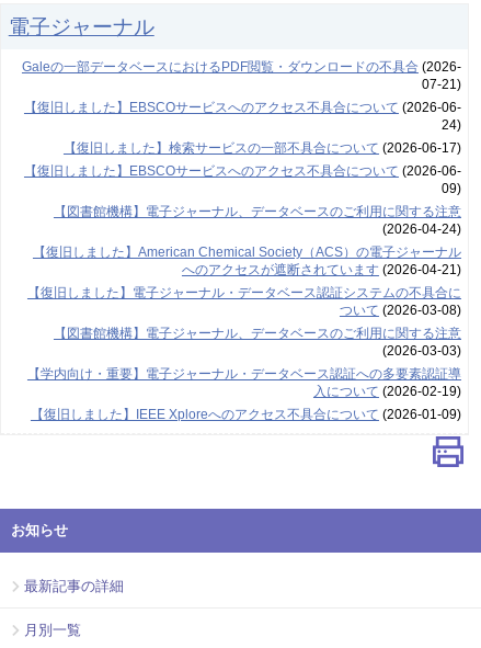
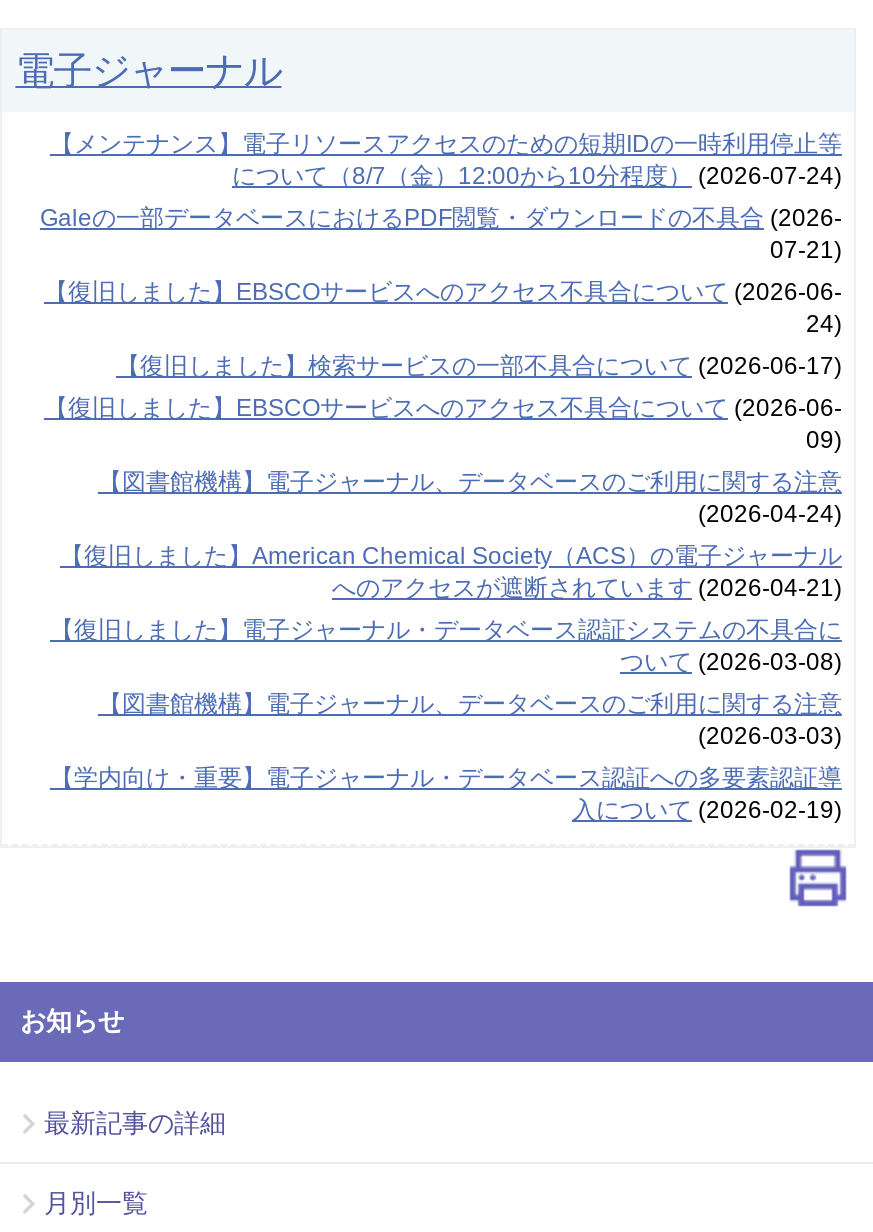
+ 【メンテナンス】電子リソースアクセスのための短期IDの一時利用停止等
+ について（8/7（金）12:00から10分程度）(2026-07-24)

moved down: Galeの一部データベースにおけるPDF閲覧・ダウンロードの不具合(2026- | 07-21) | 【復旧しました】EBSCOサービスへのアクセス不具合について(2026-06- | ... | 【学内向け・重要】電子ジャーナル・データベース認証への多要素認証導 | 入について(2026-02-19)

- 【復旧しました】IEEE Xploreへのアクセス不具合について(2026-01-09)
